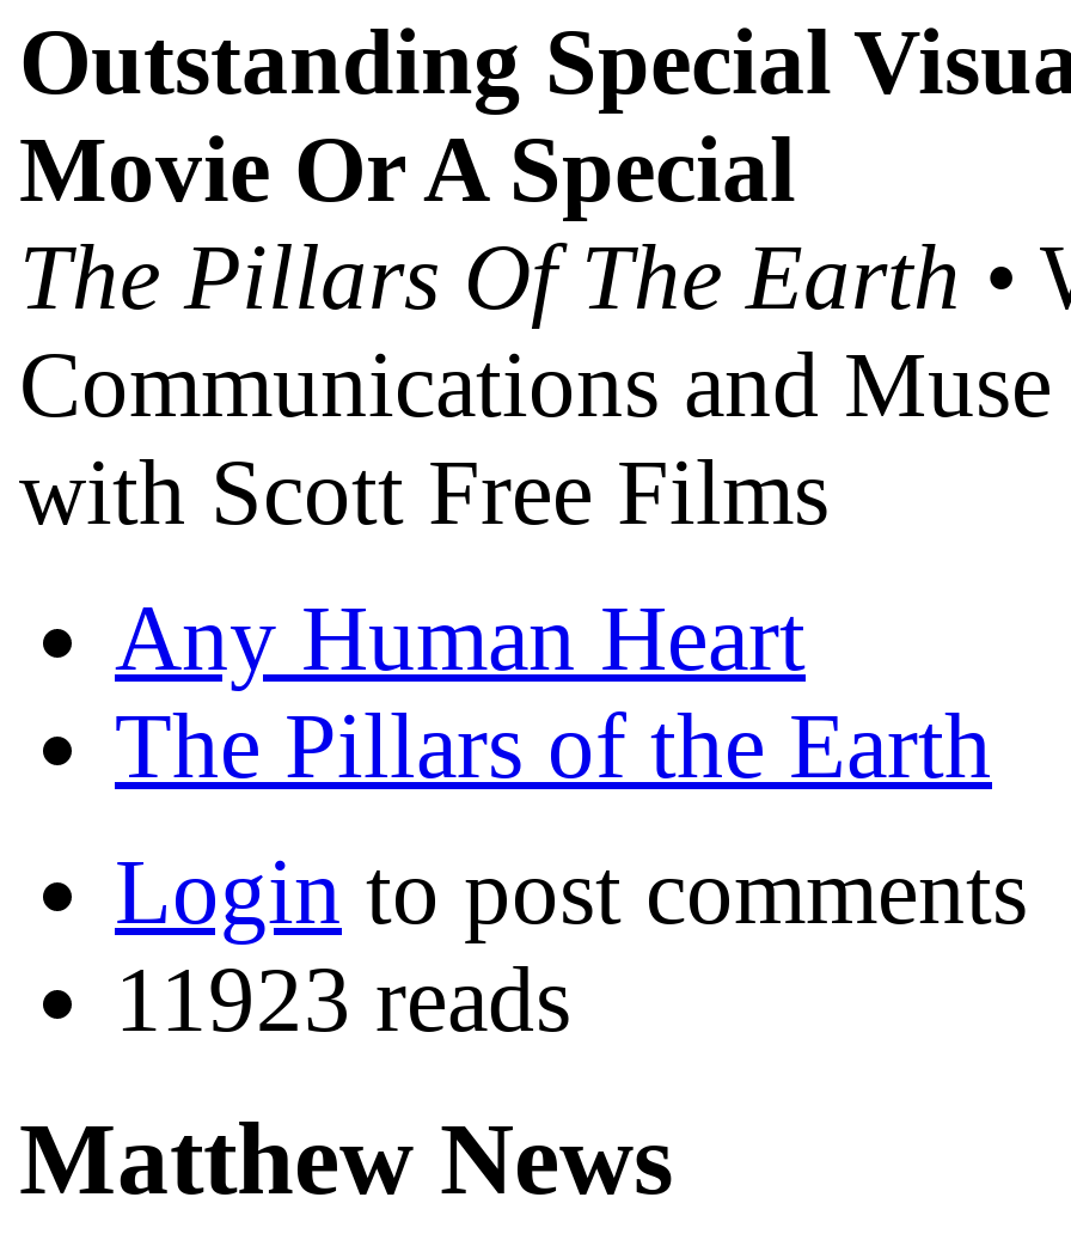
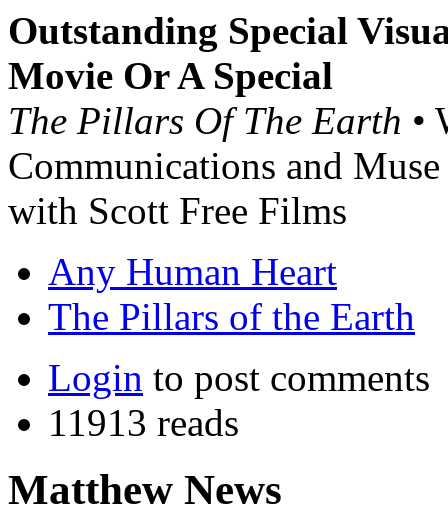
- 11923 reads
+ 11913 reads
